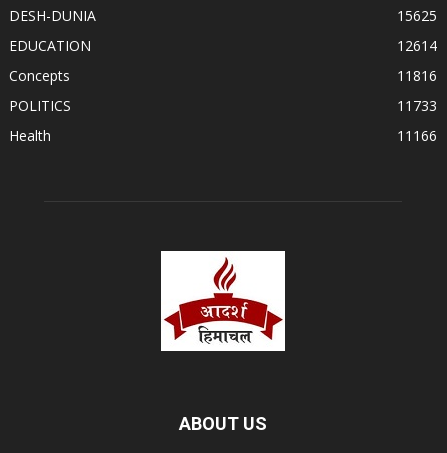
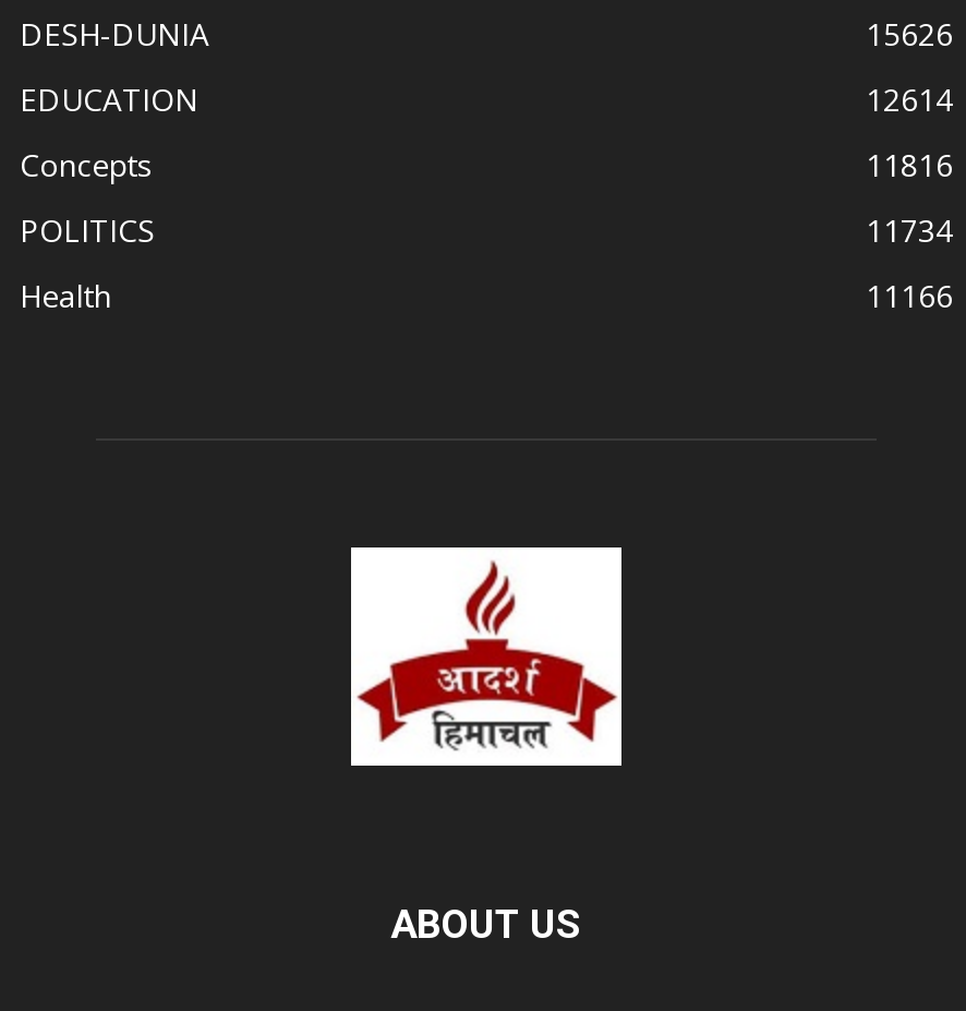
- 15625
+ 15626

- 11733
+ 11734
